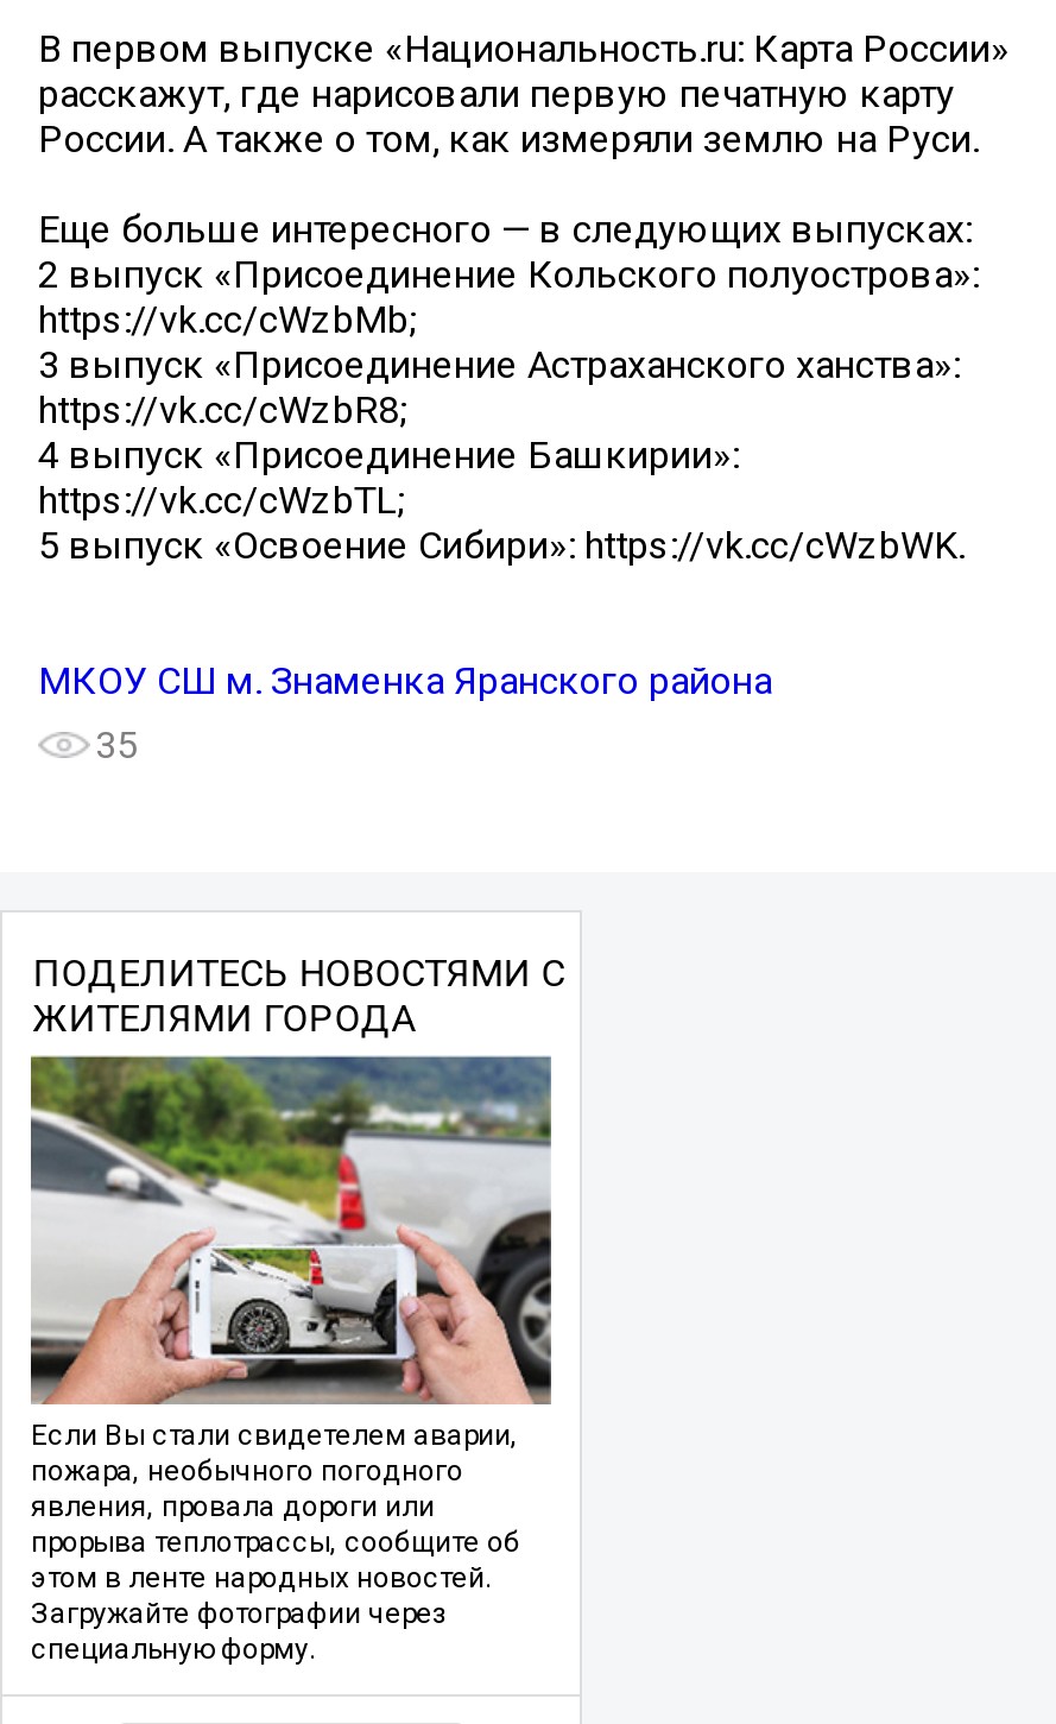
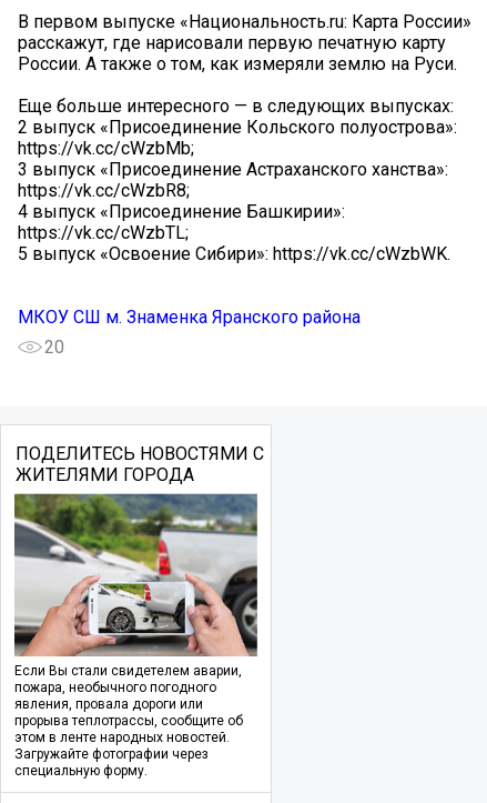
- 35
+ 20
